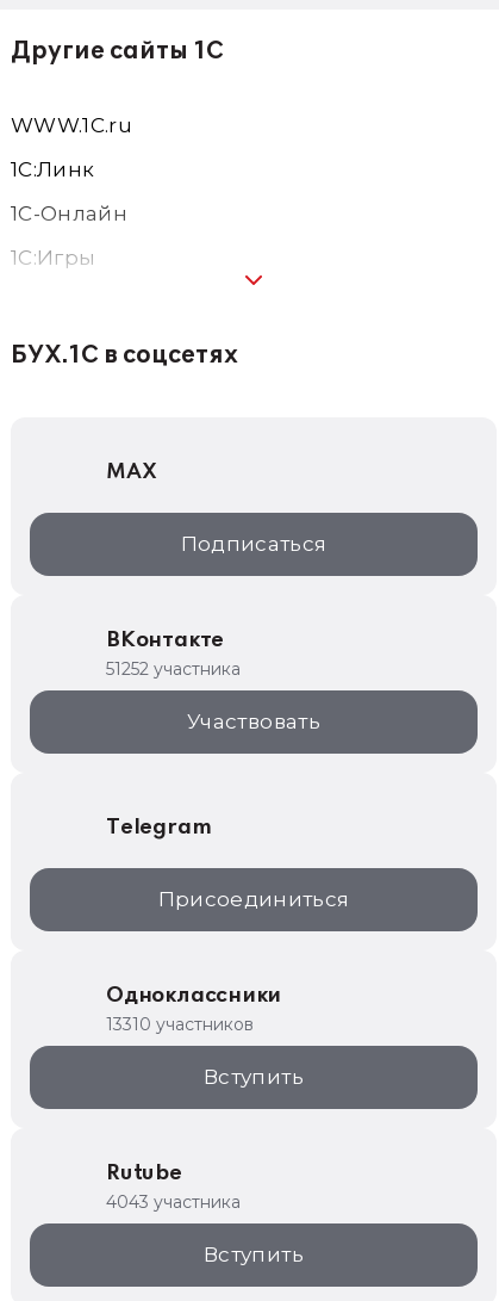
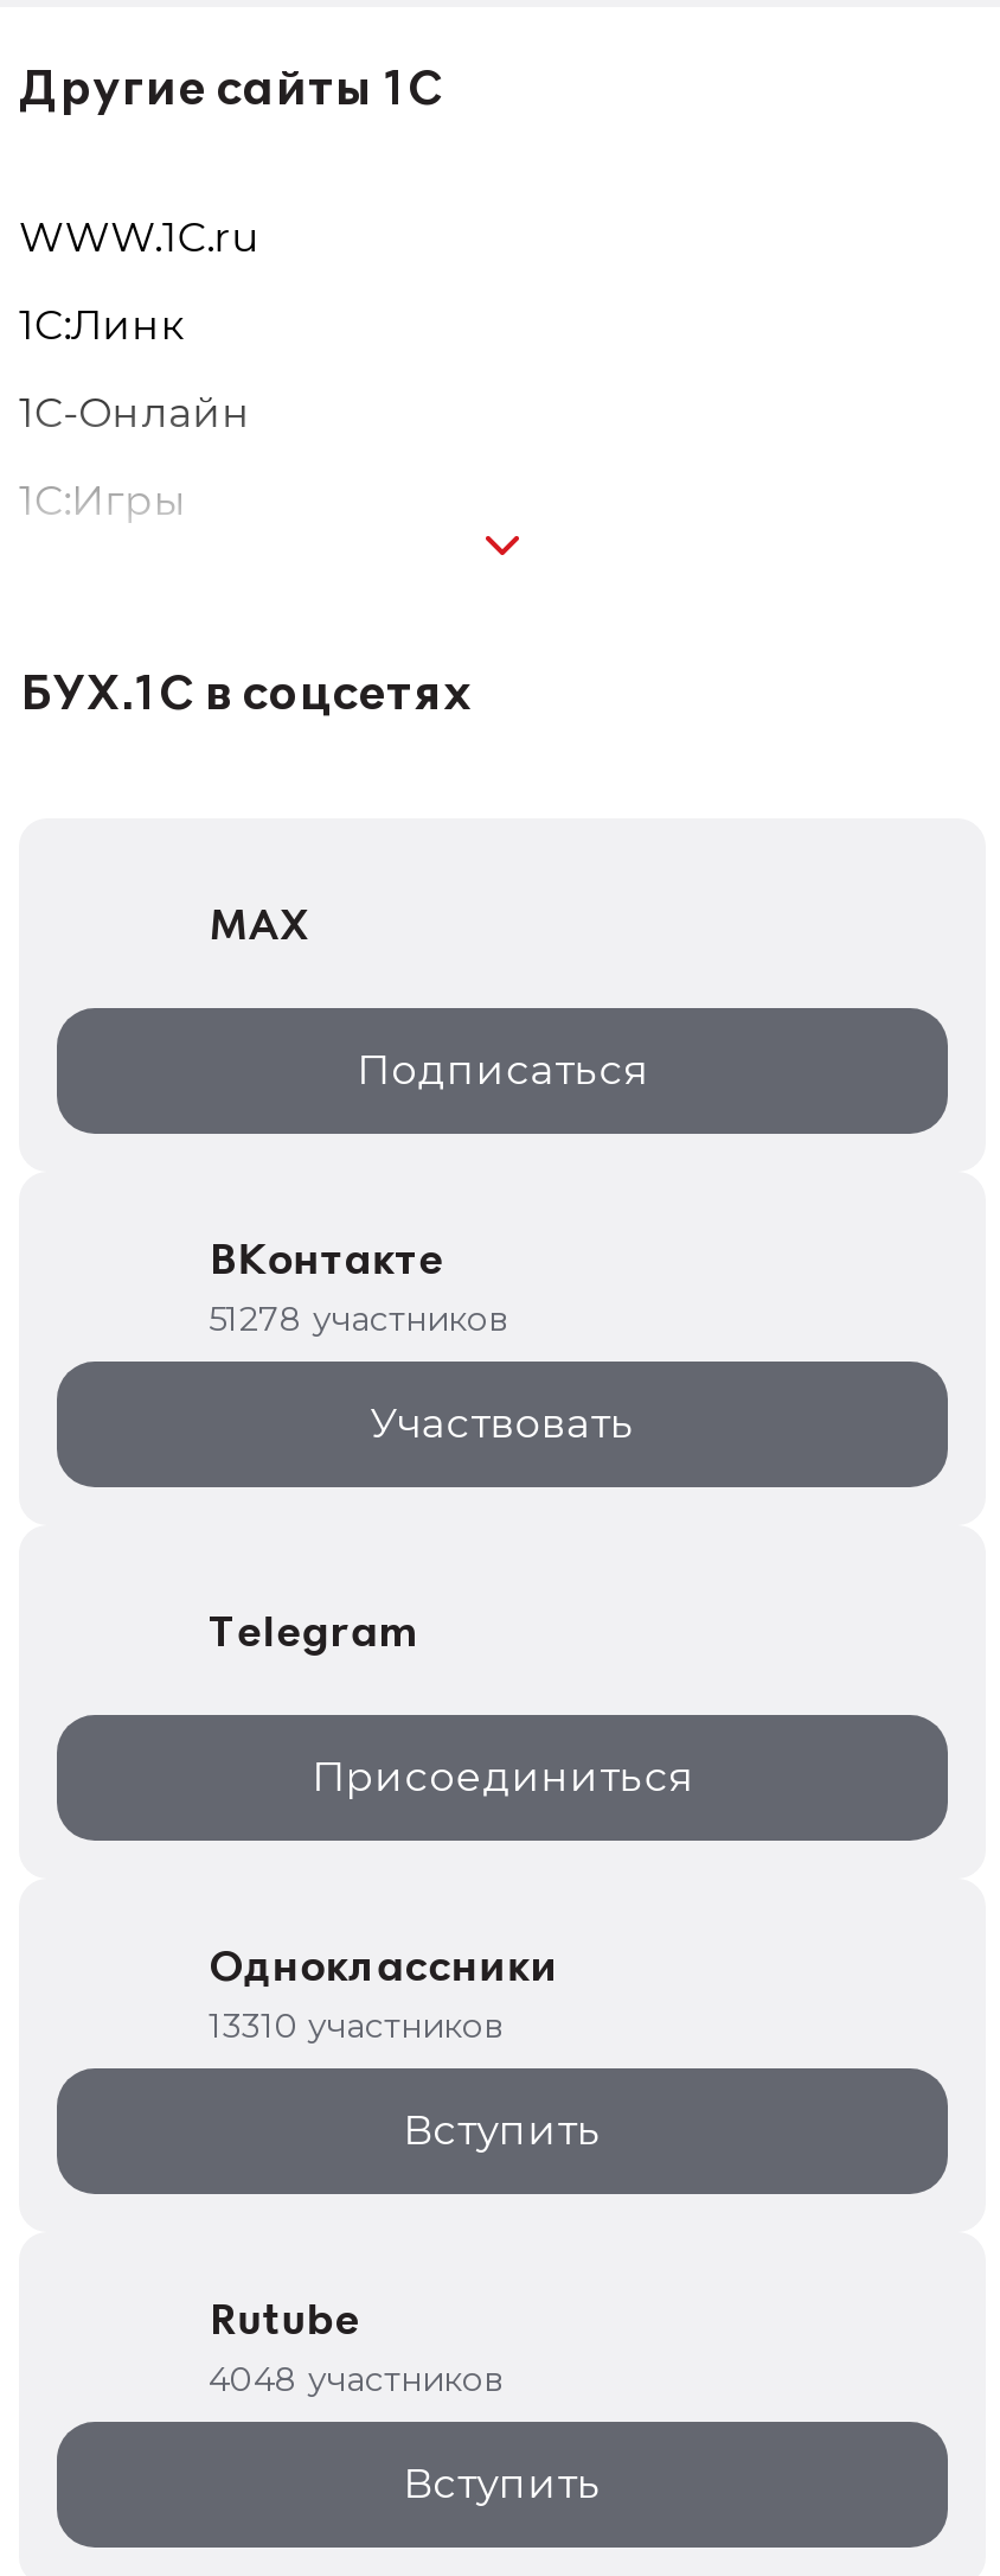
- 51252 участника
+ 51278 участников

- 4043 участника
+ 4048 участников
